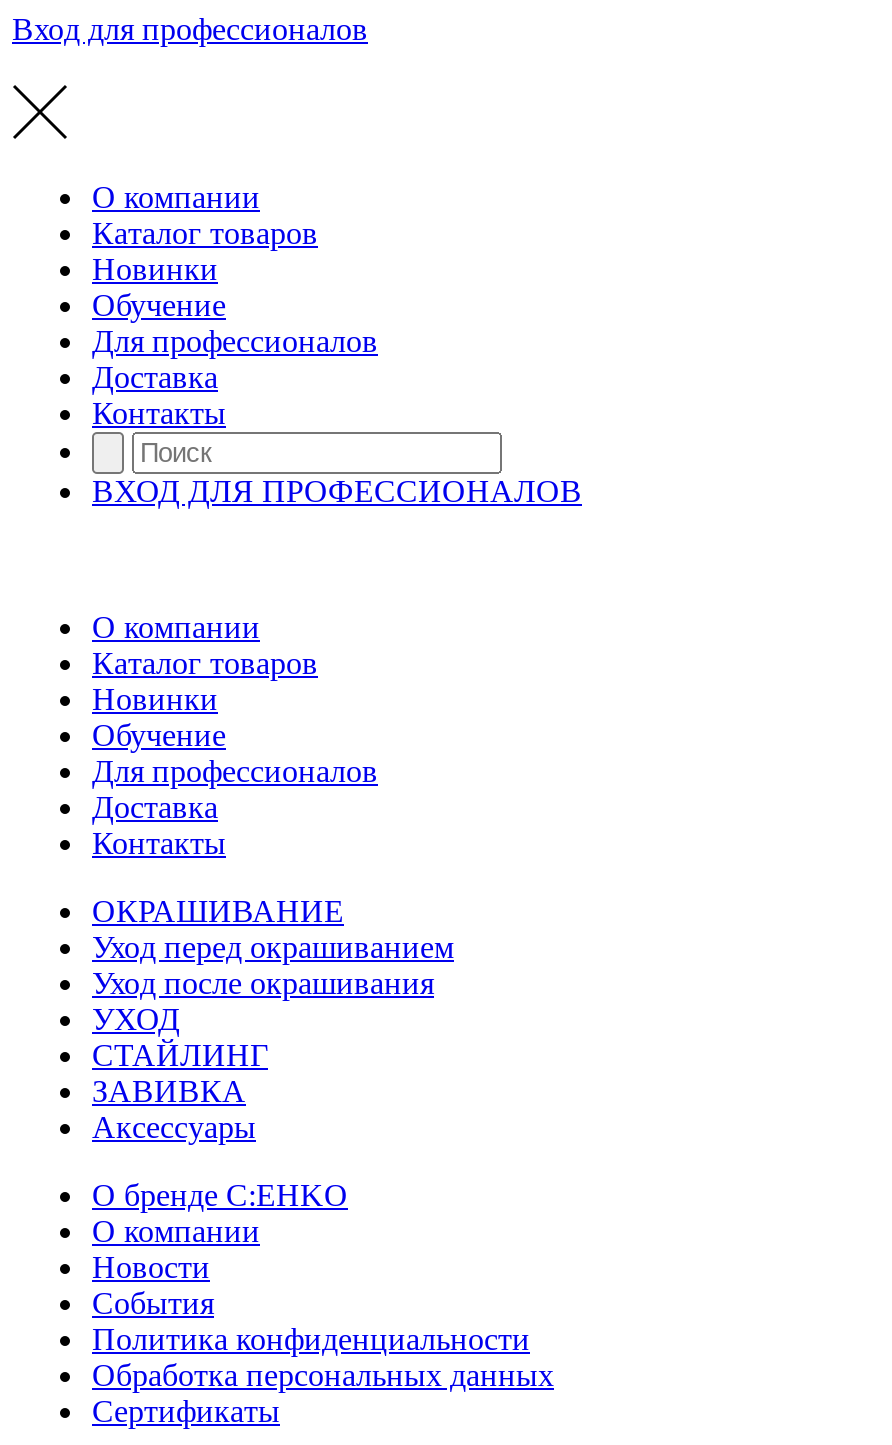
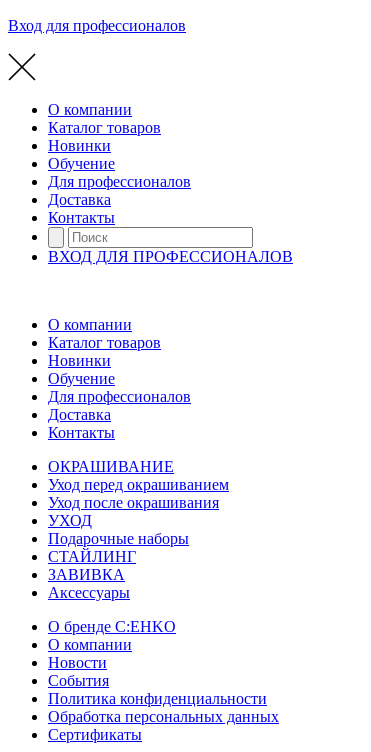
+ Подарочные наборы
